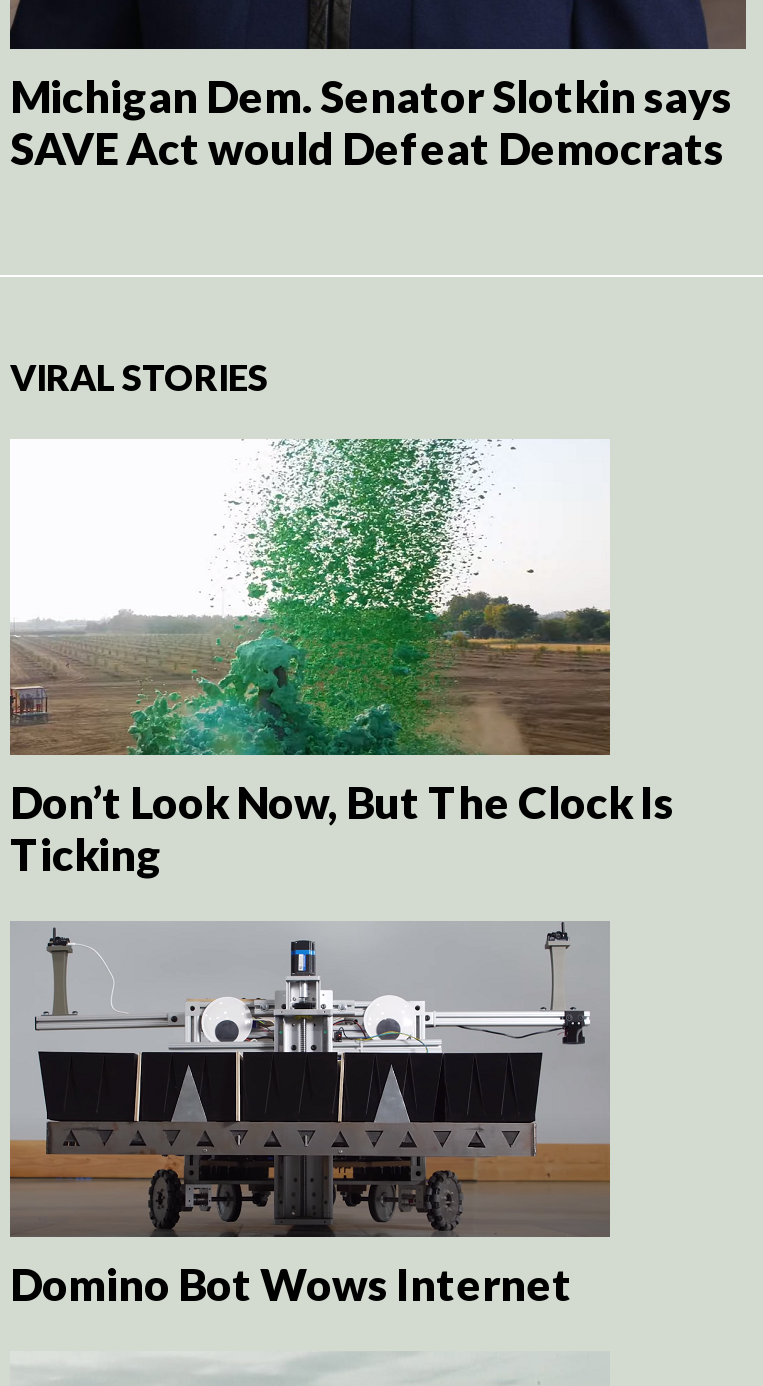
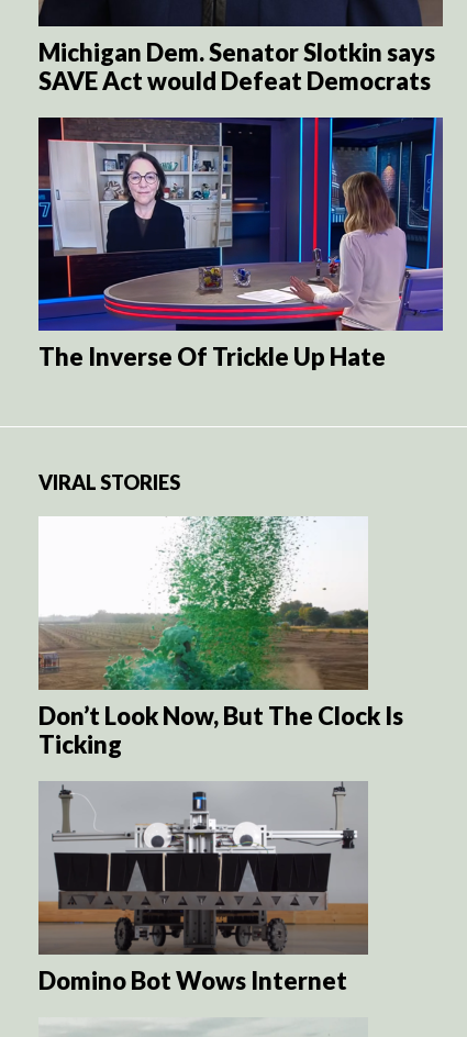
+ [image]
+ The Inverse Of Trickle Up Hate
